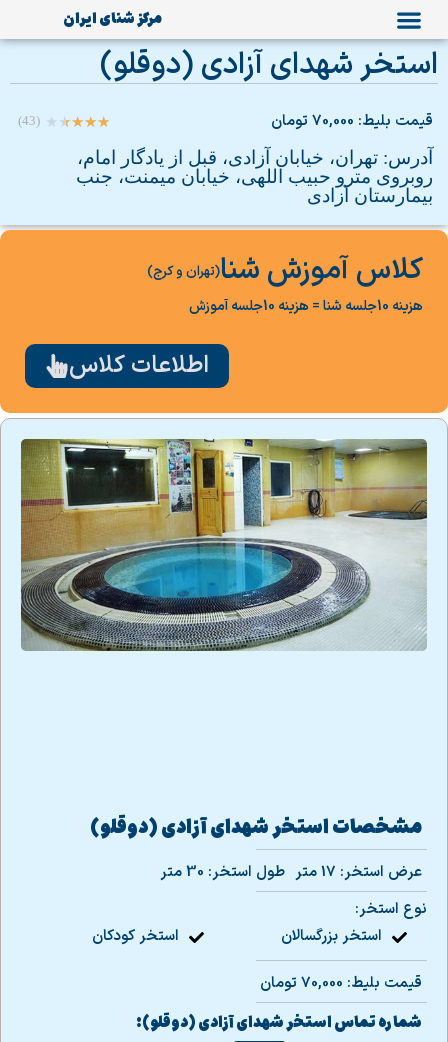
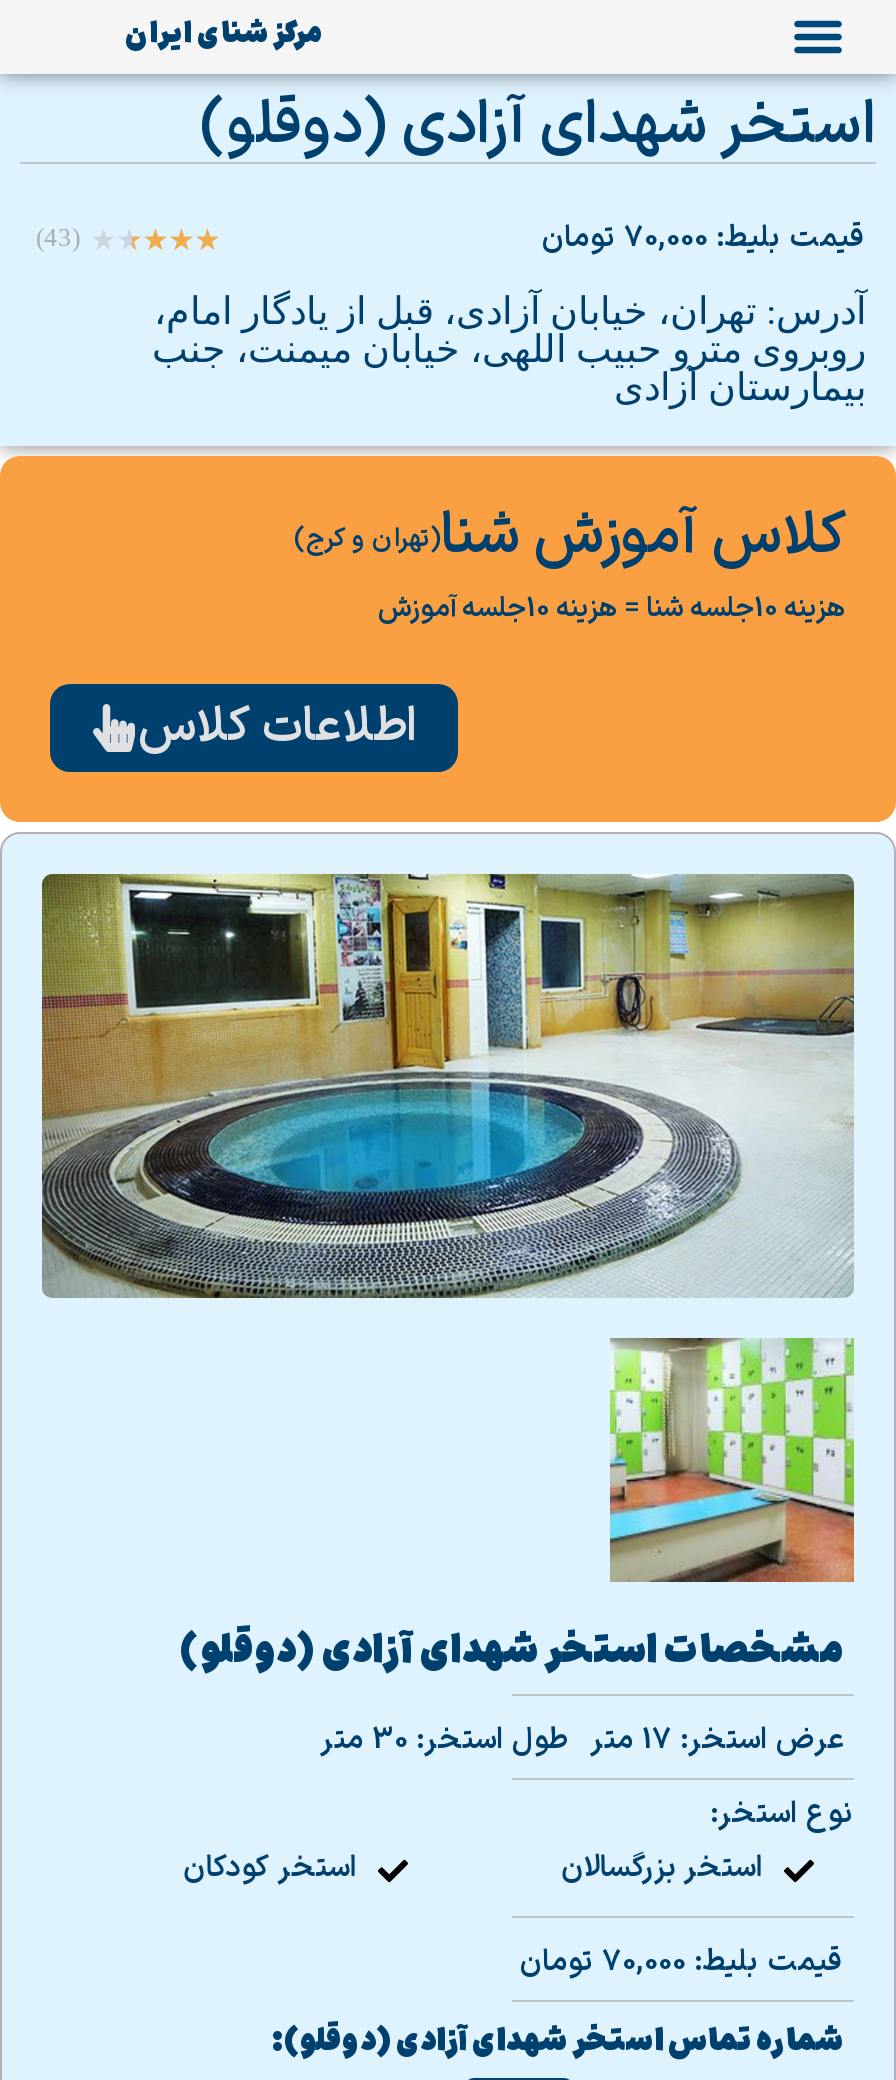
+ [image]
